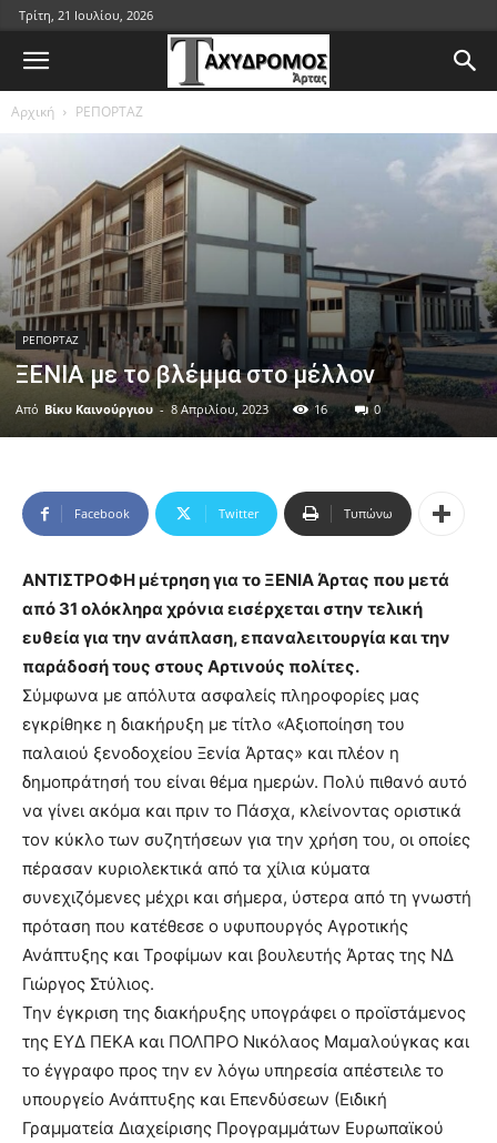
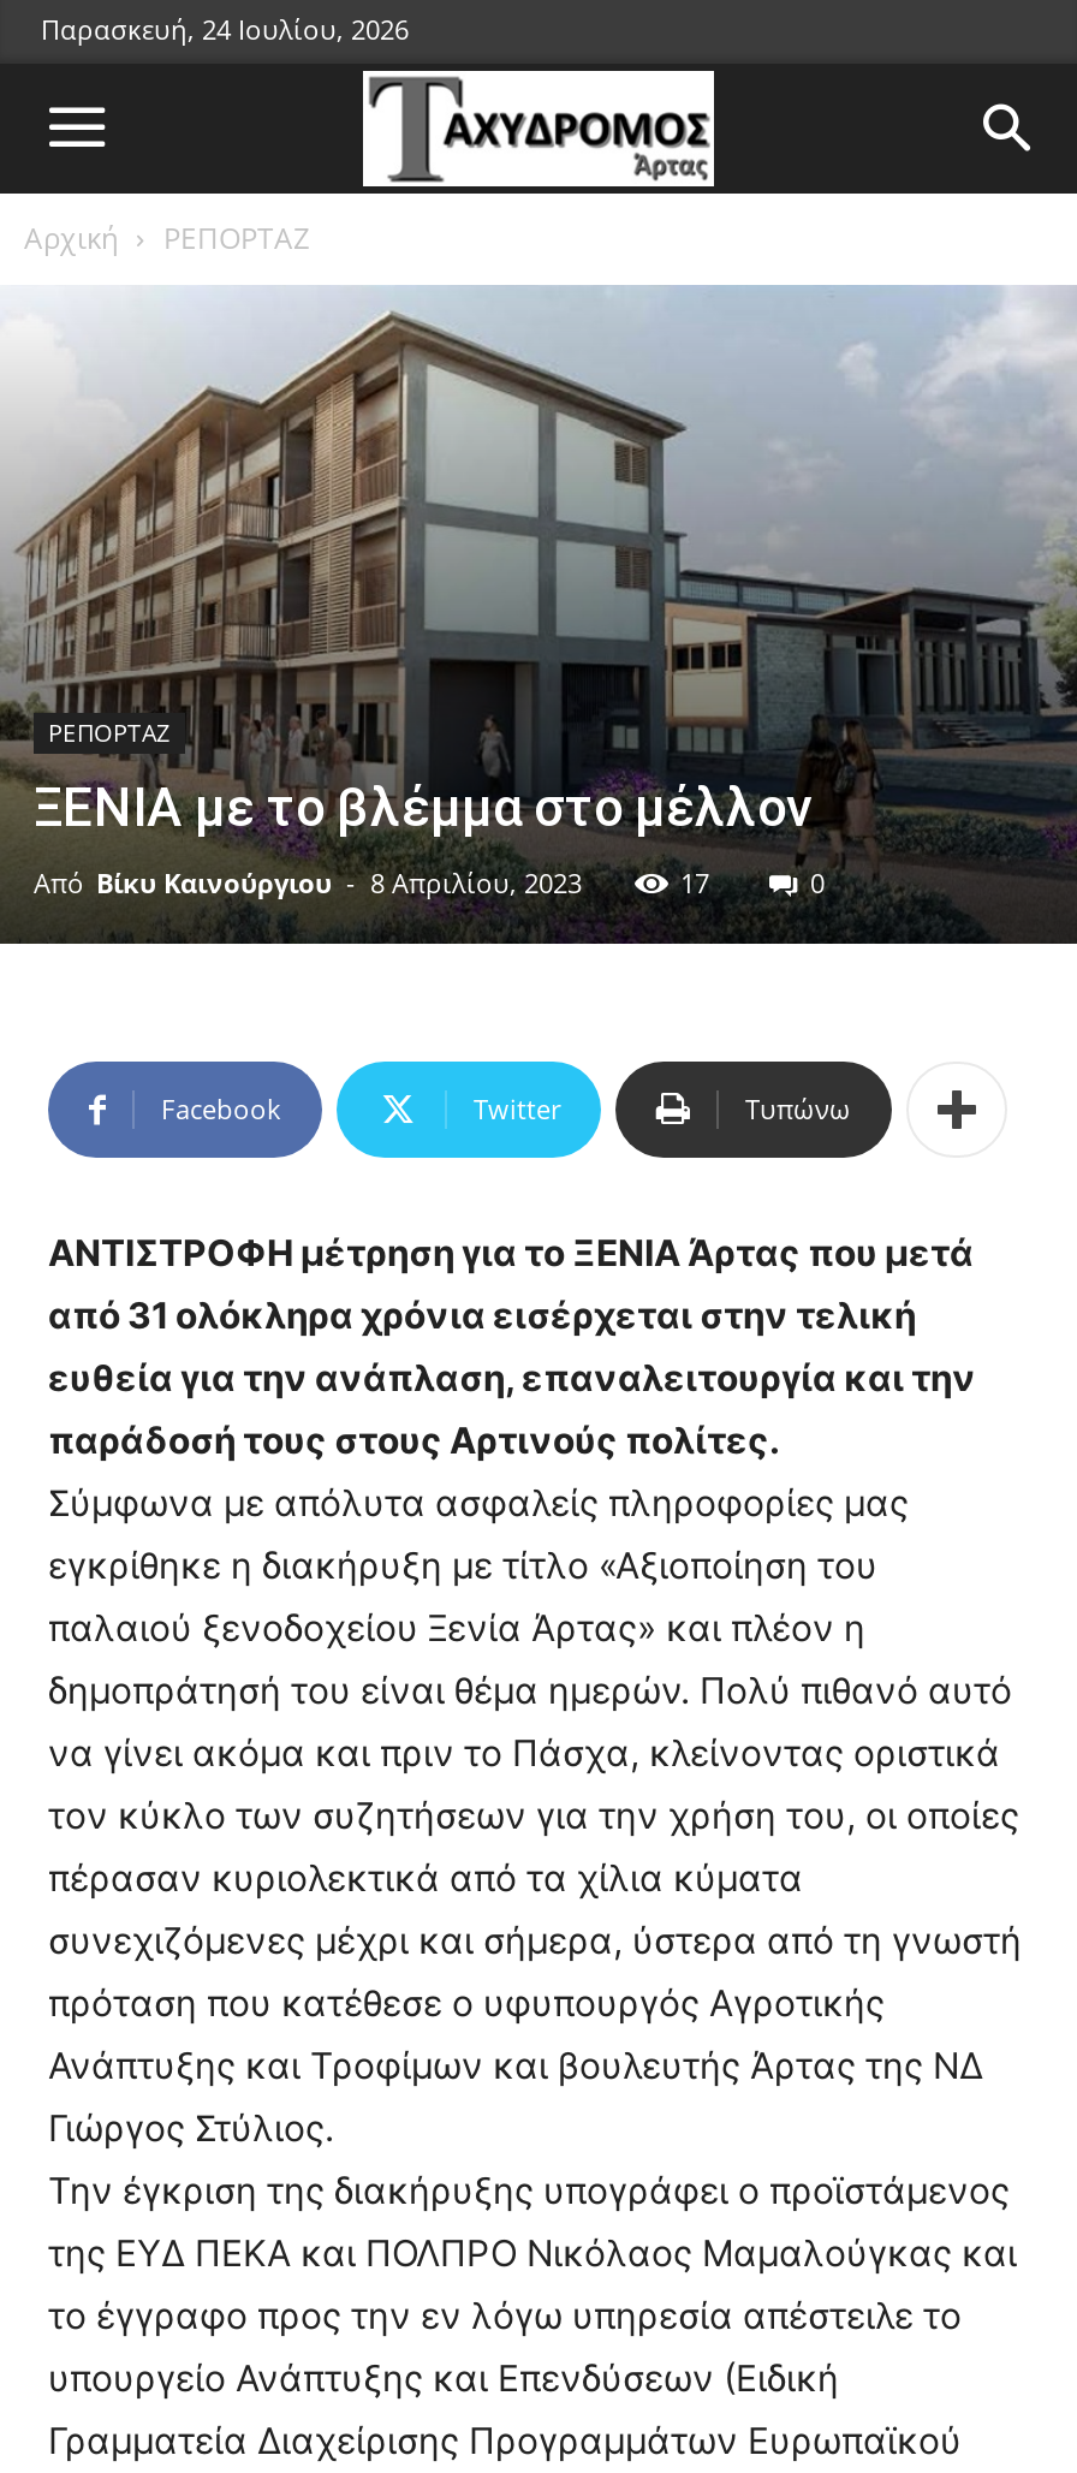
- Τρίτη, 21 Ιουλίου, 2026
+ Παρασκευή, 24 Ιουλίου, 2026

- 16
+ 17
